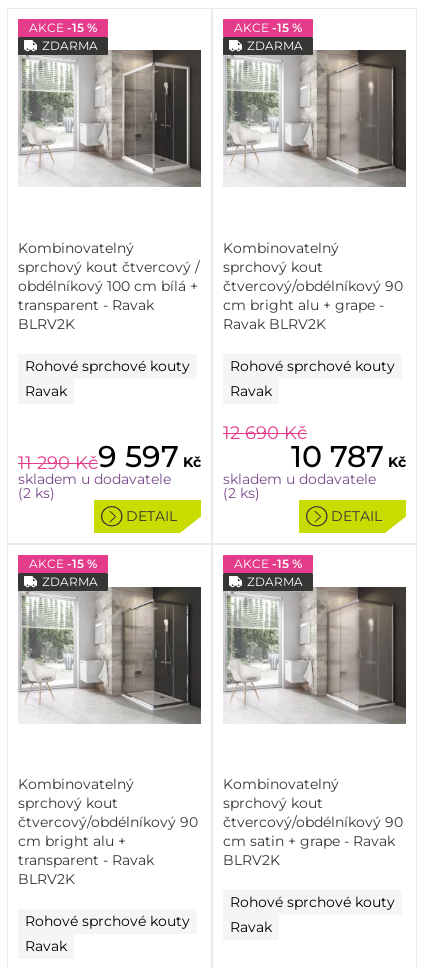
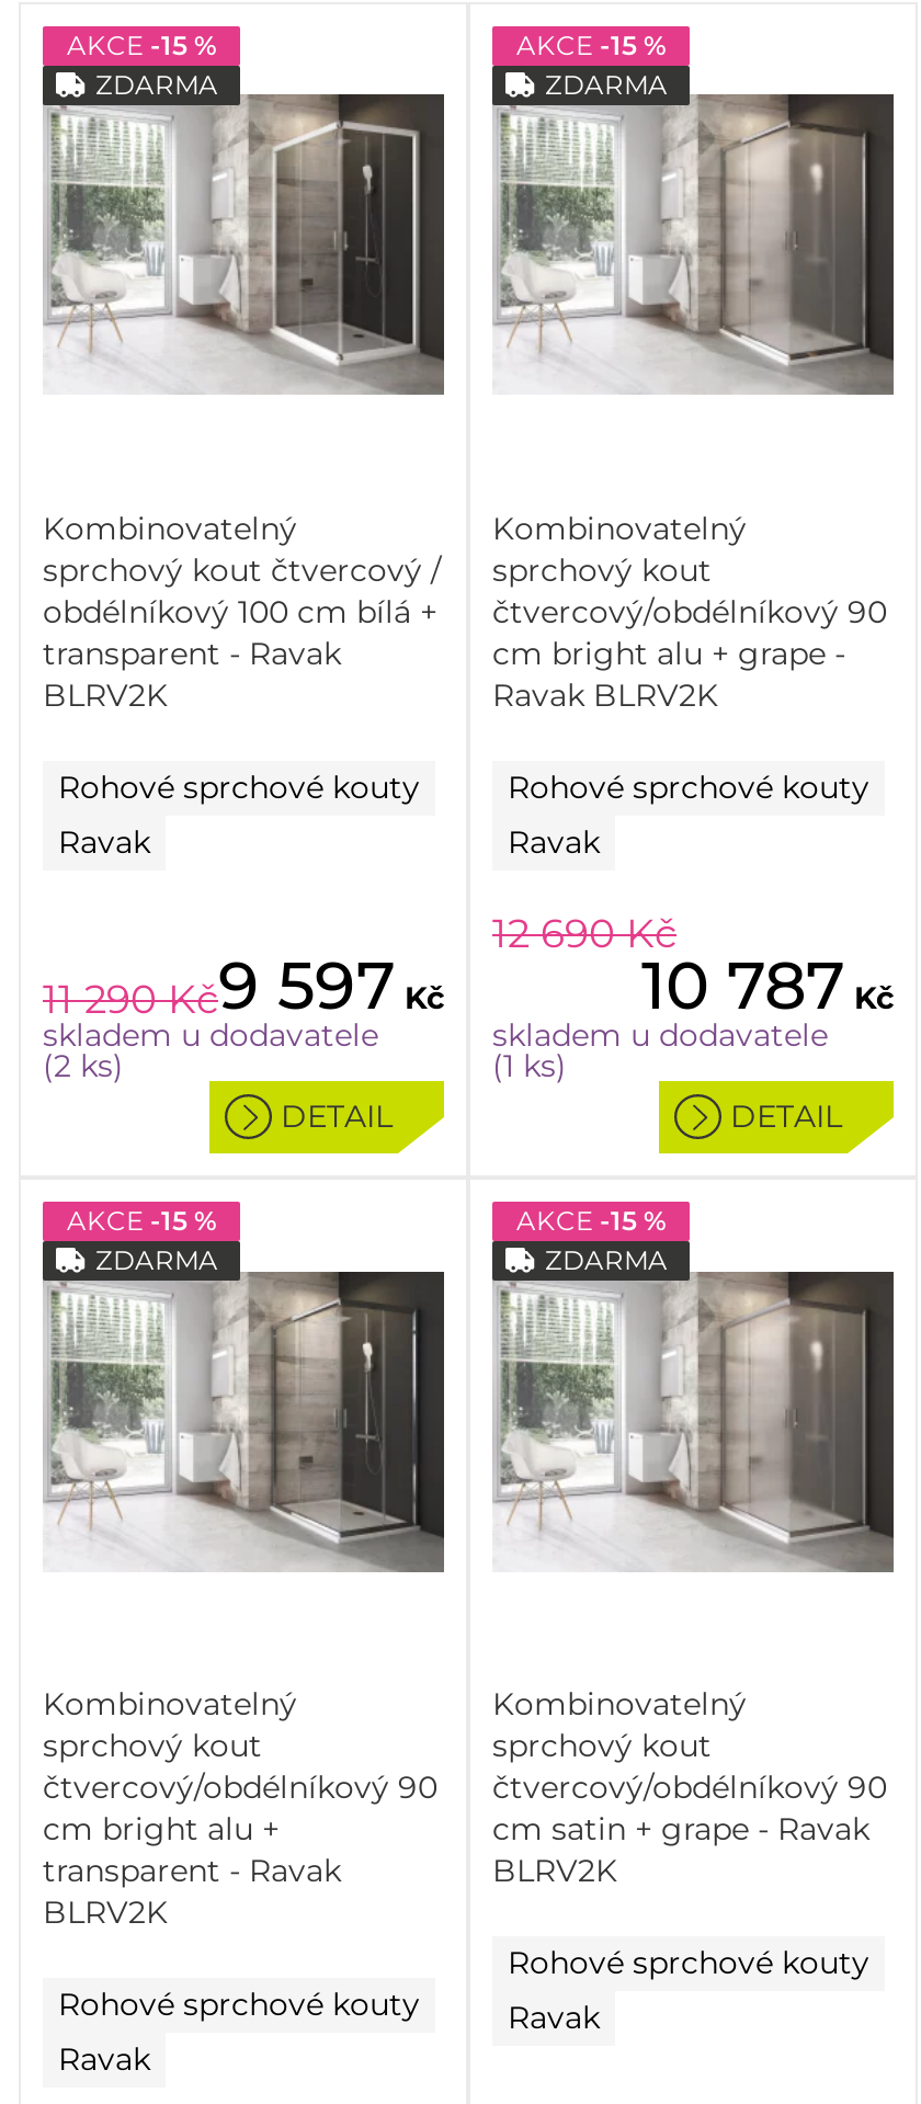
- (2 ks)
+ (1 ks)
